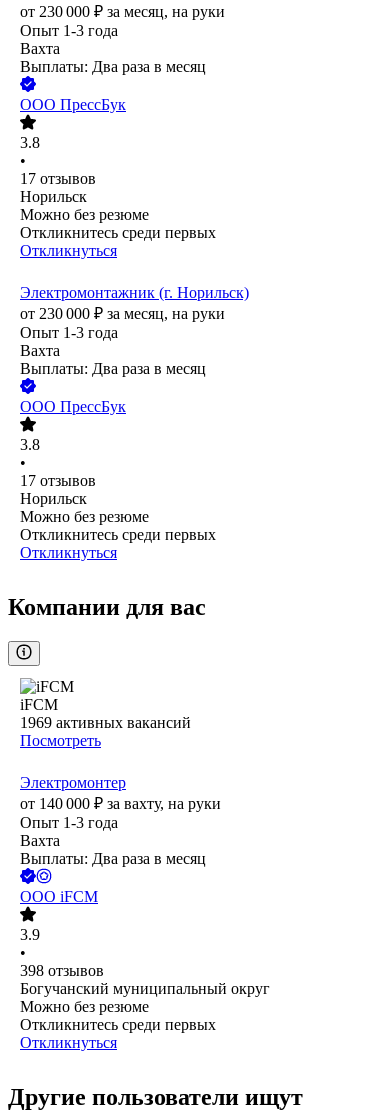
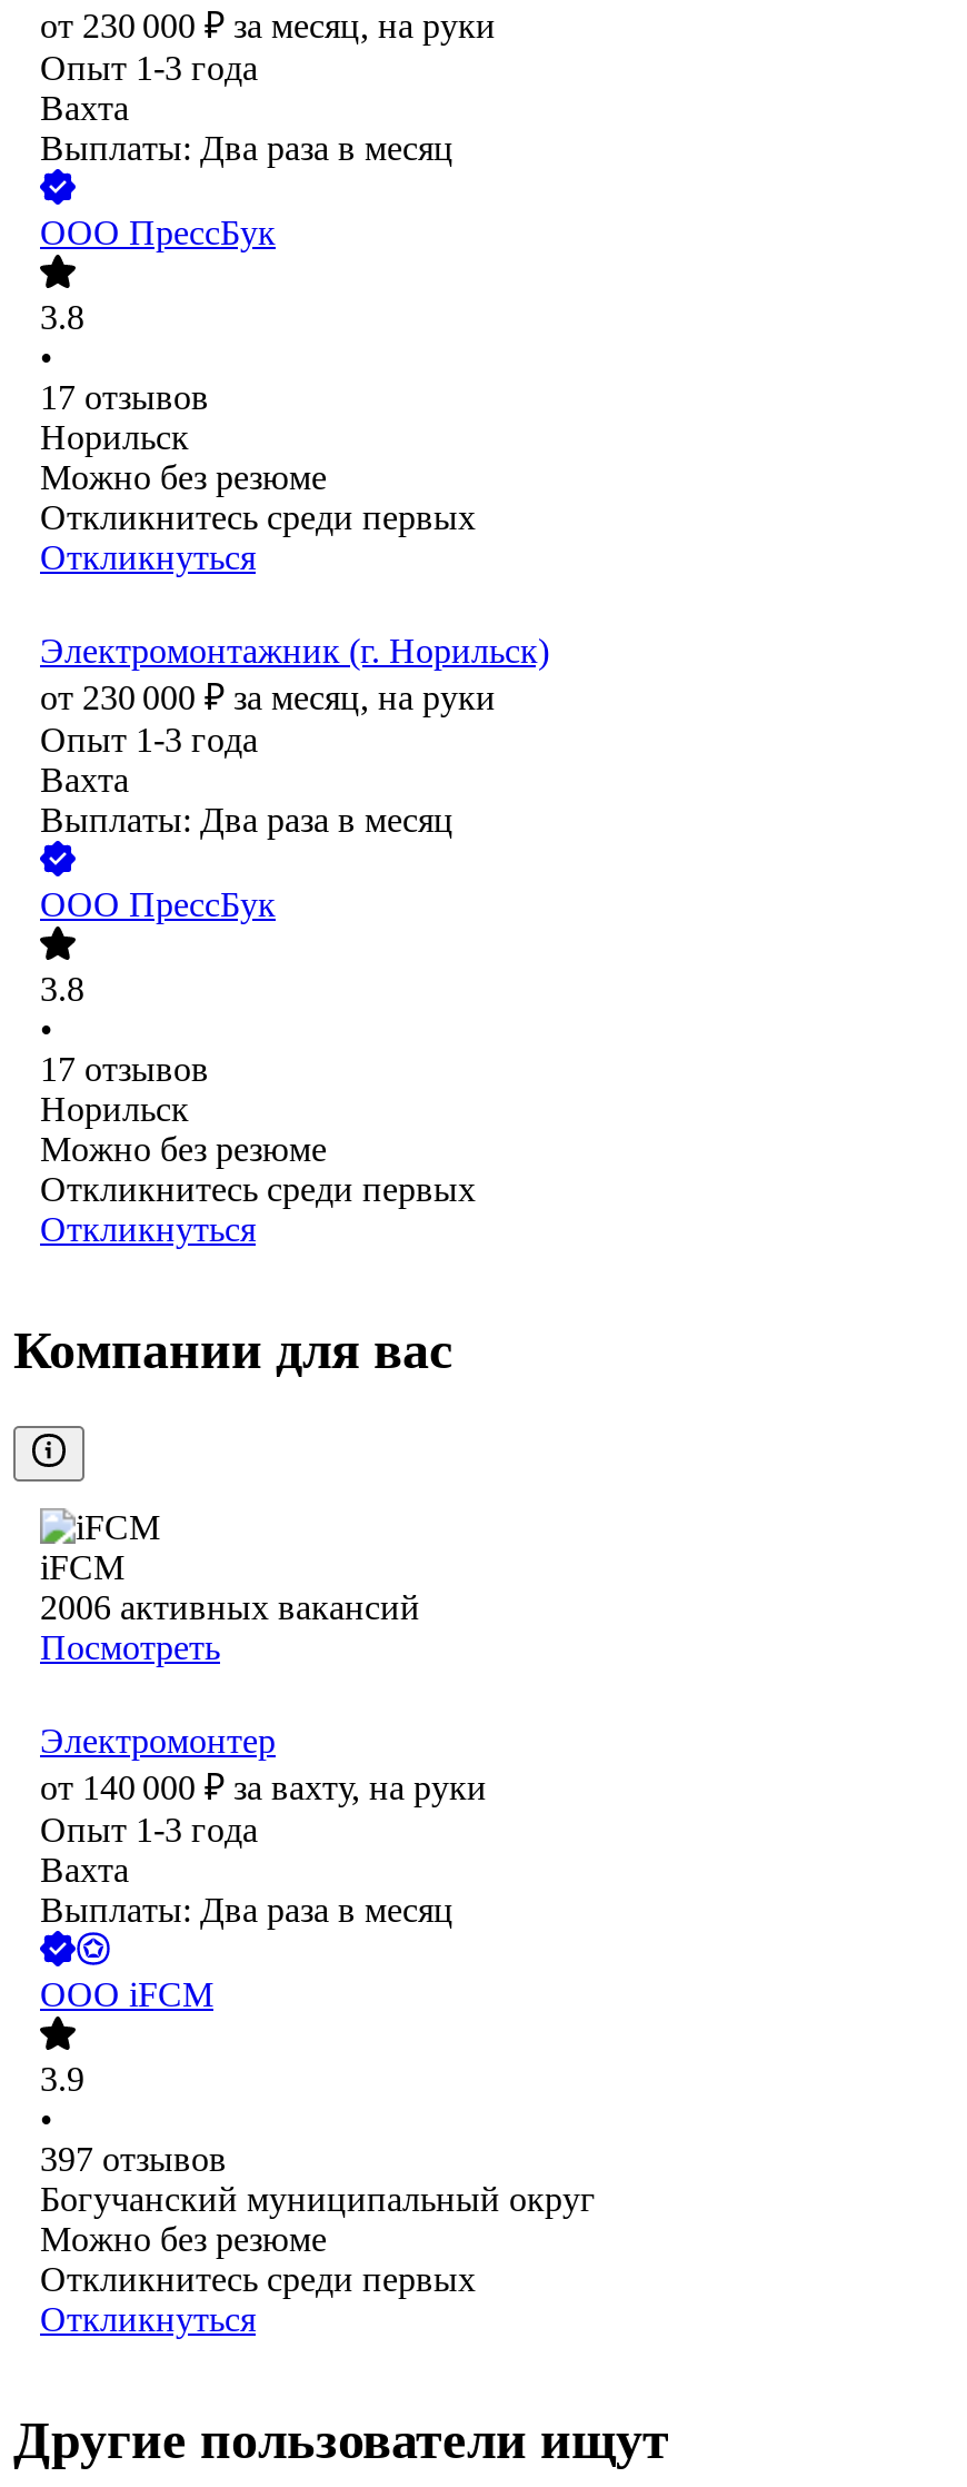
- 1969 активных вакансий
+ 2006 активных вакансий

- 398 отзывов
+ 397 отзывов
